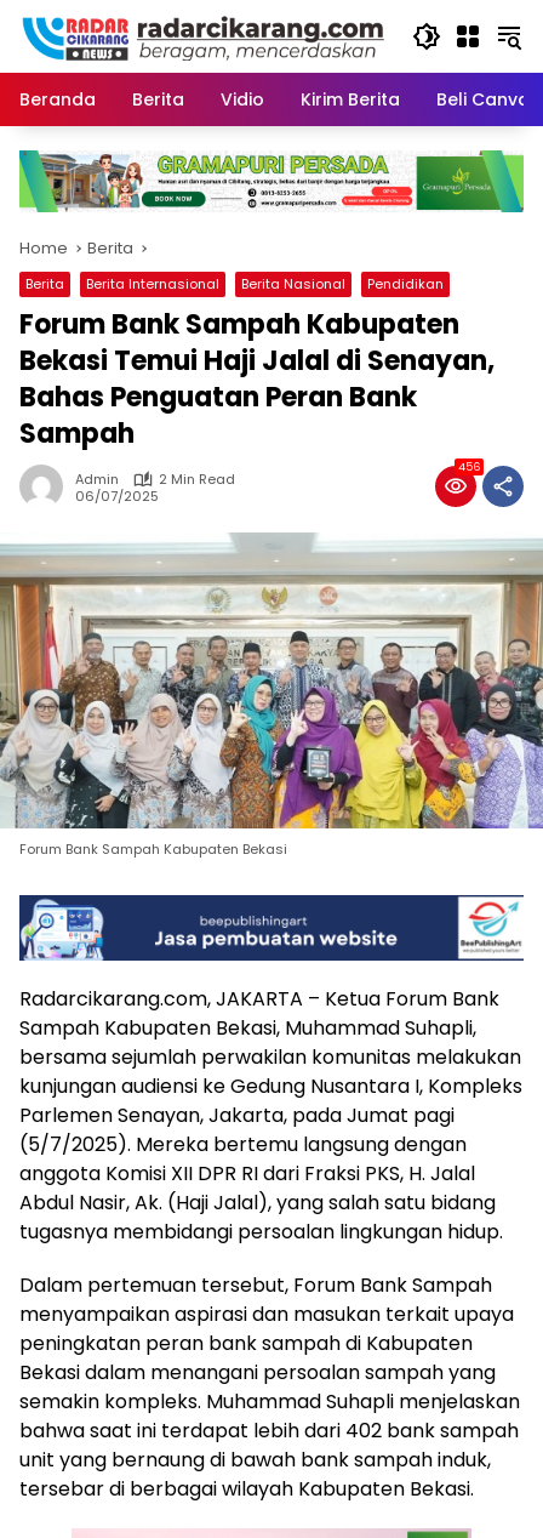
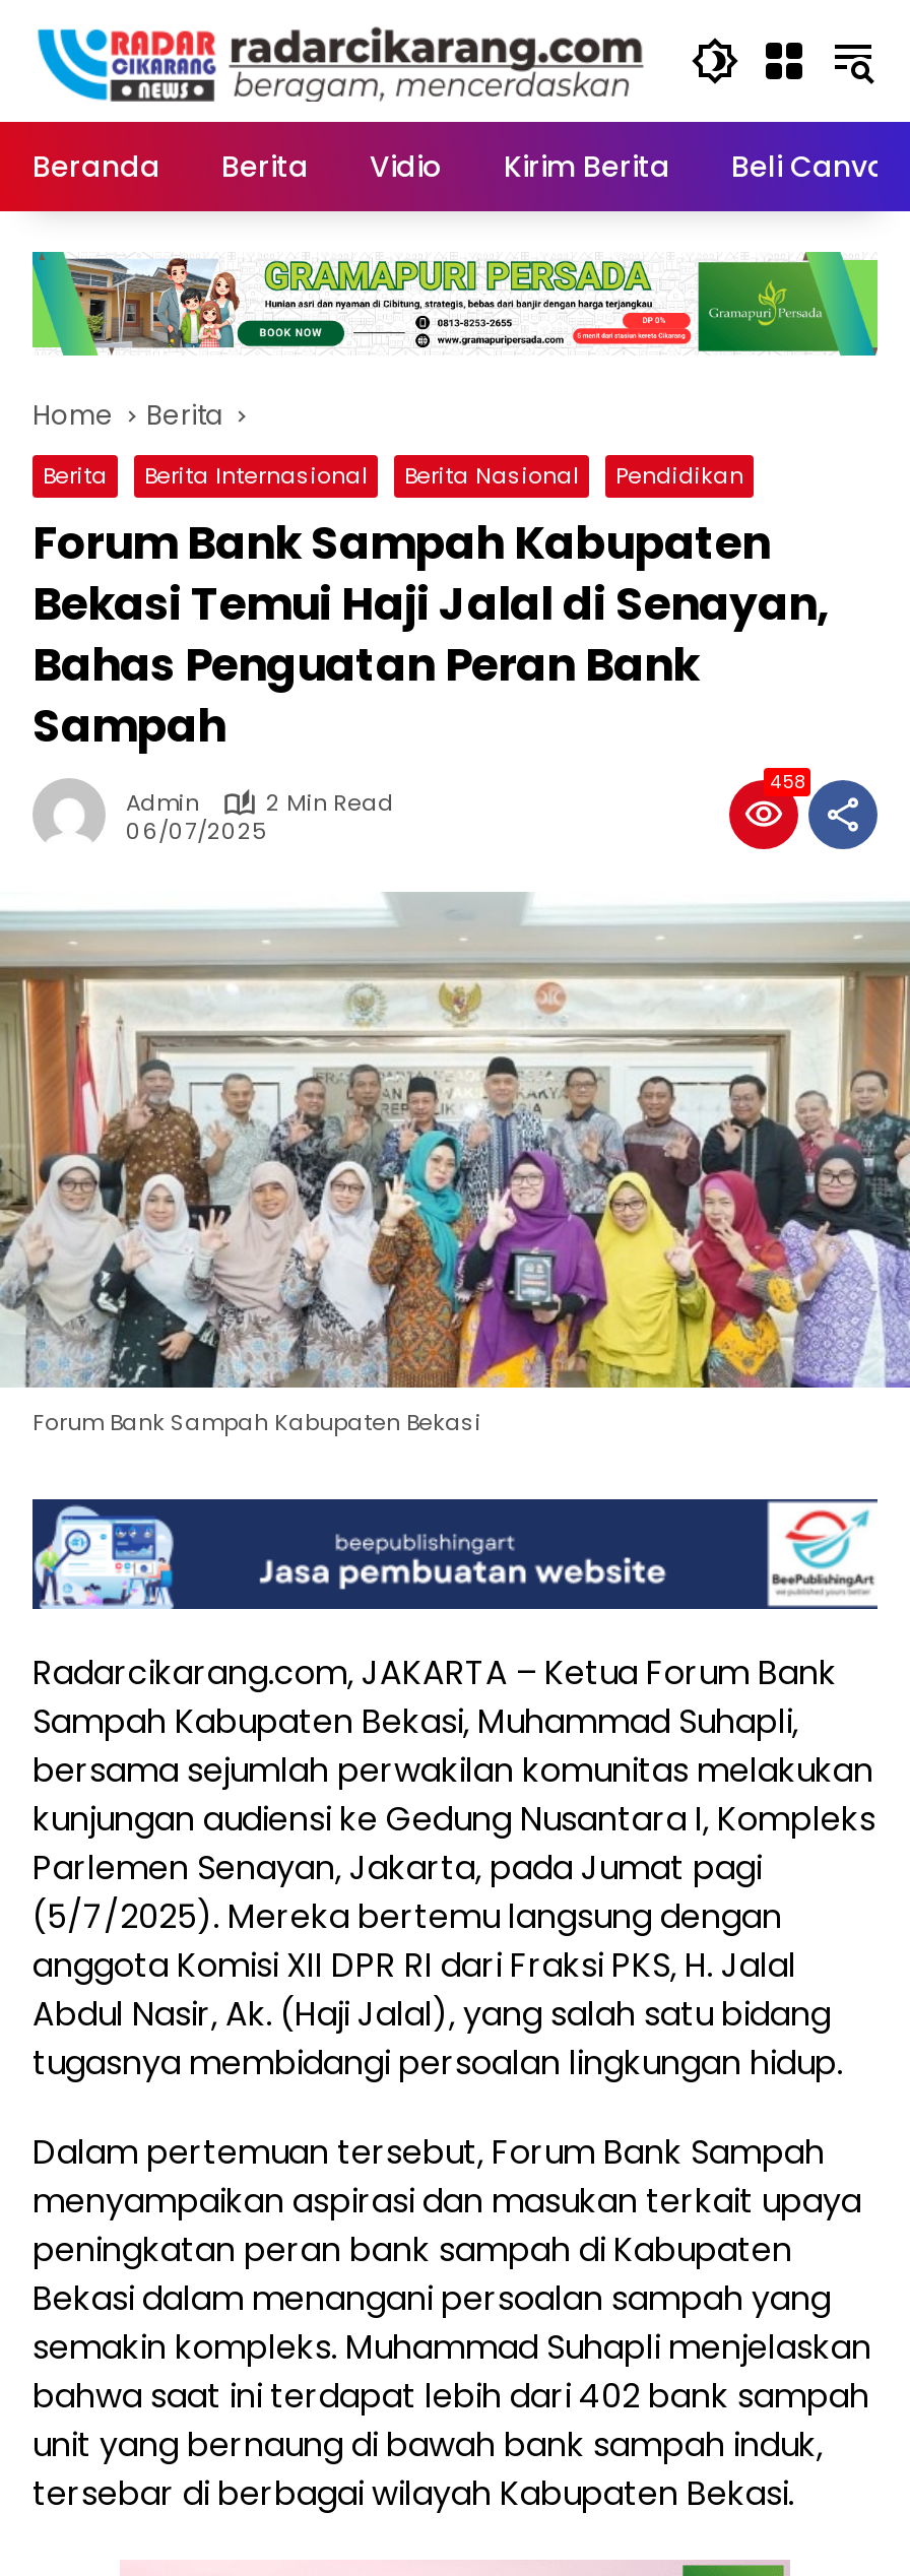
- 456
+ 458
